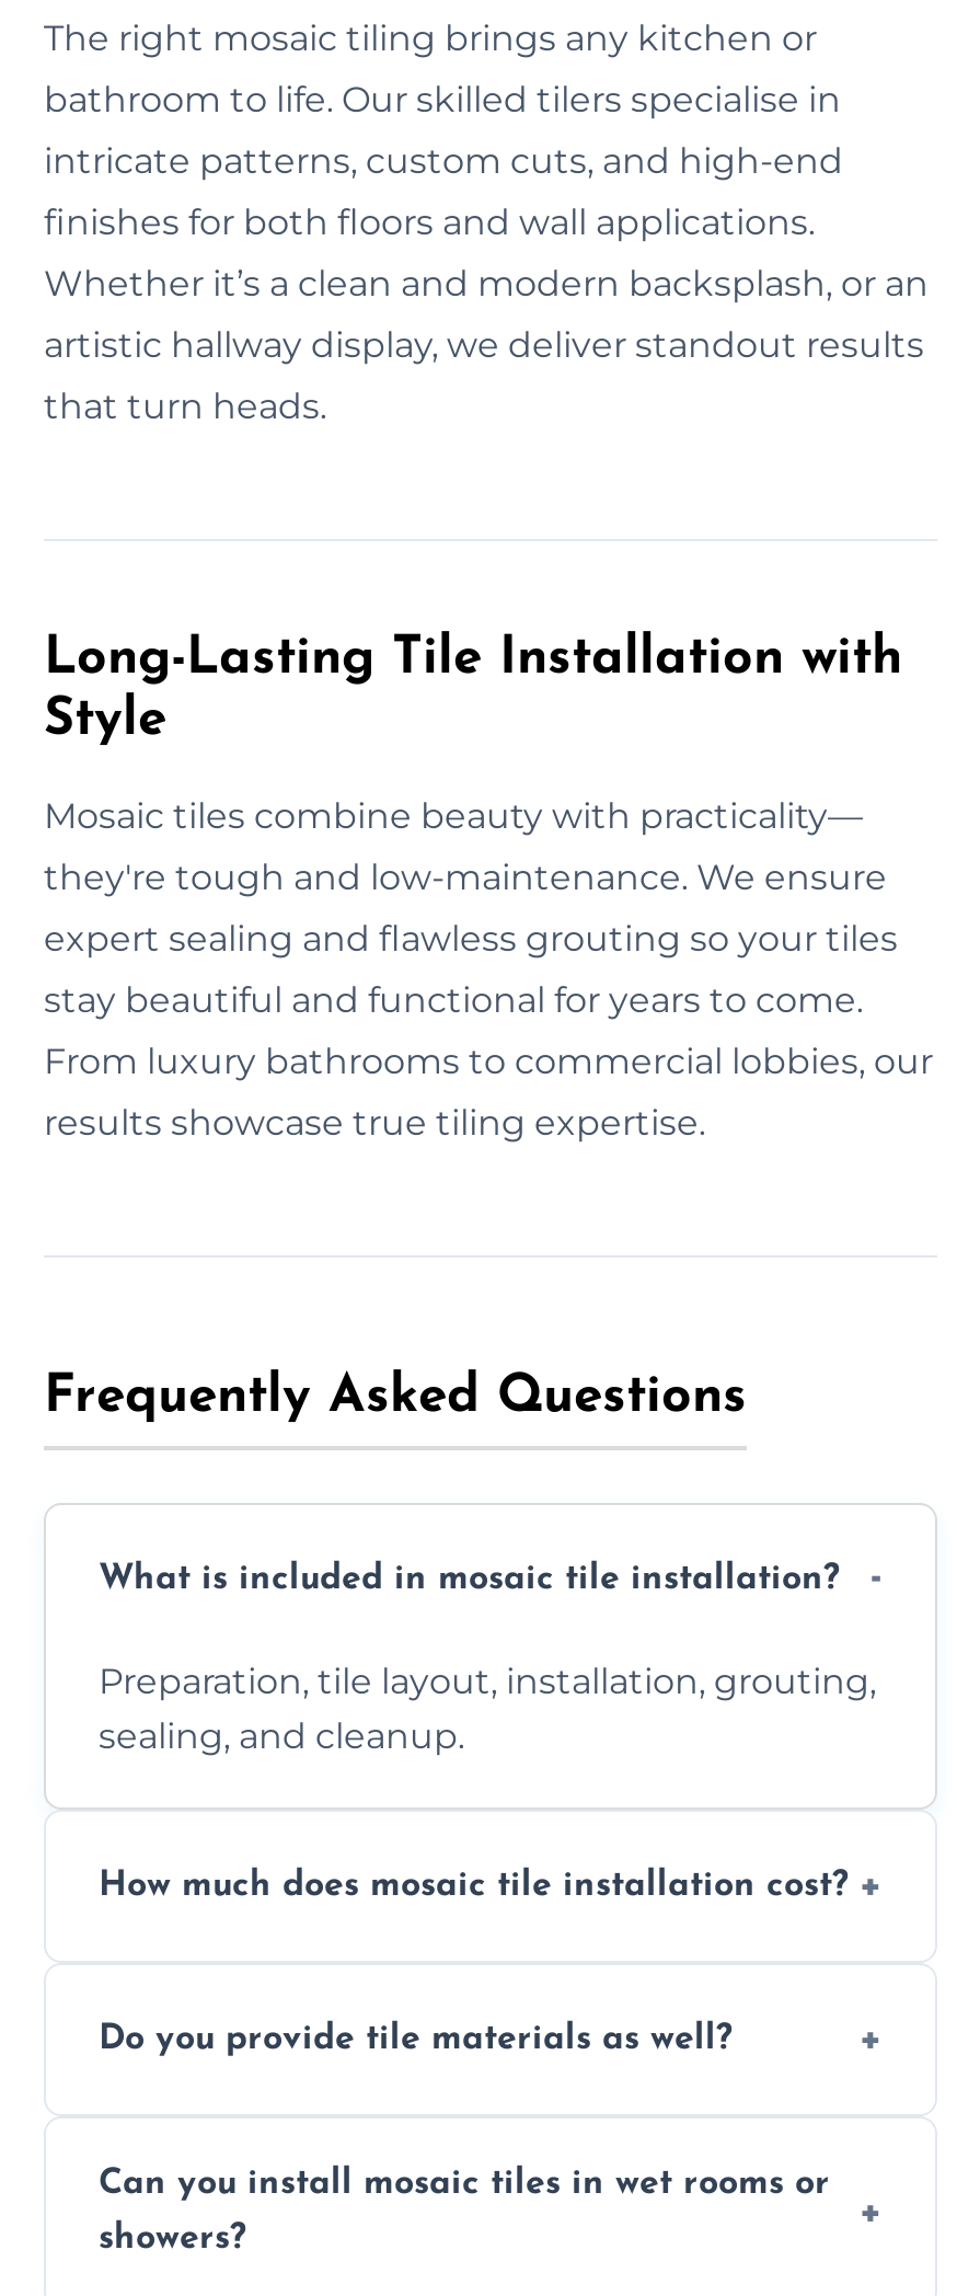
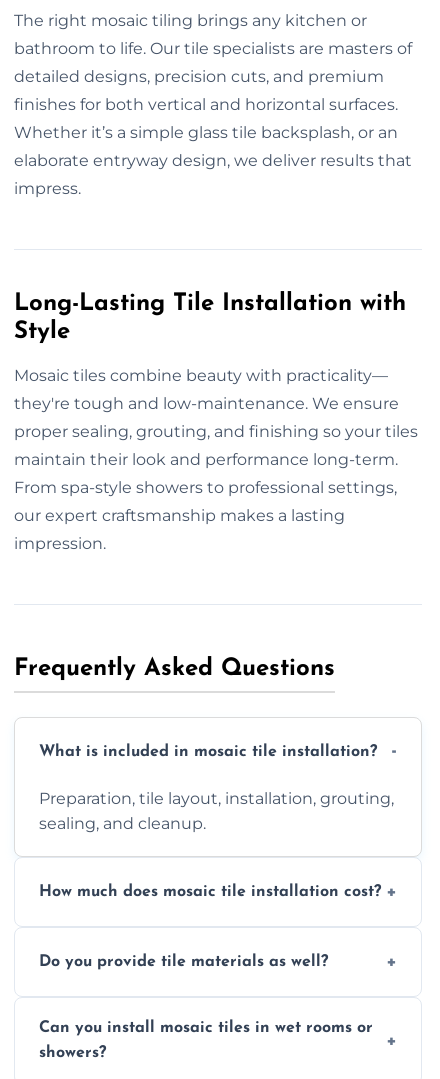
- bathroom to life. Our skilled tilers specialise in
+ bathroom to life. Our tile specialists are masters of

- intricate patterns, custom cuts, and high-end
+ detailed designs, precision cuts, and premium

- finishes for both floors and wall applications.
+ finishes for both vertical and horizontal surfaces.

- Whether it’s a clean and modern backsplash, or an
+ Whether it’s a simple glass tile backsplash, or an

- artistic hallway display, we deliver standout results
+ elaborate entryway design, we deliver results that

- that turn heads.
+ impress.

- expert sealing and flawless grouting so your tiles
- stay beautiful and functional for years to come.
- From luxury bathrooms to commercial lobbies, our
- results showcase true tiling expertise.
+ proper sealing, grouting, and finishing so your tiles
+ maintain their look and performance long-term.
+ From spa-style showers to professional settings,
+ our expert craftsmanship makes a lasting
+ impression.
